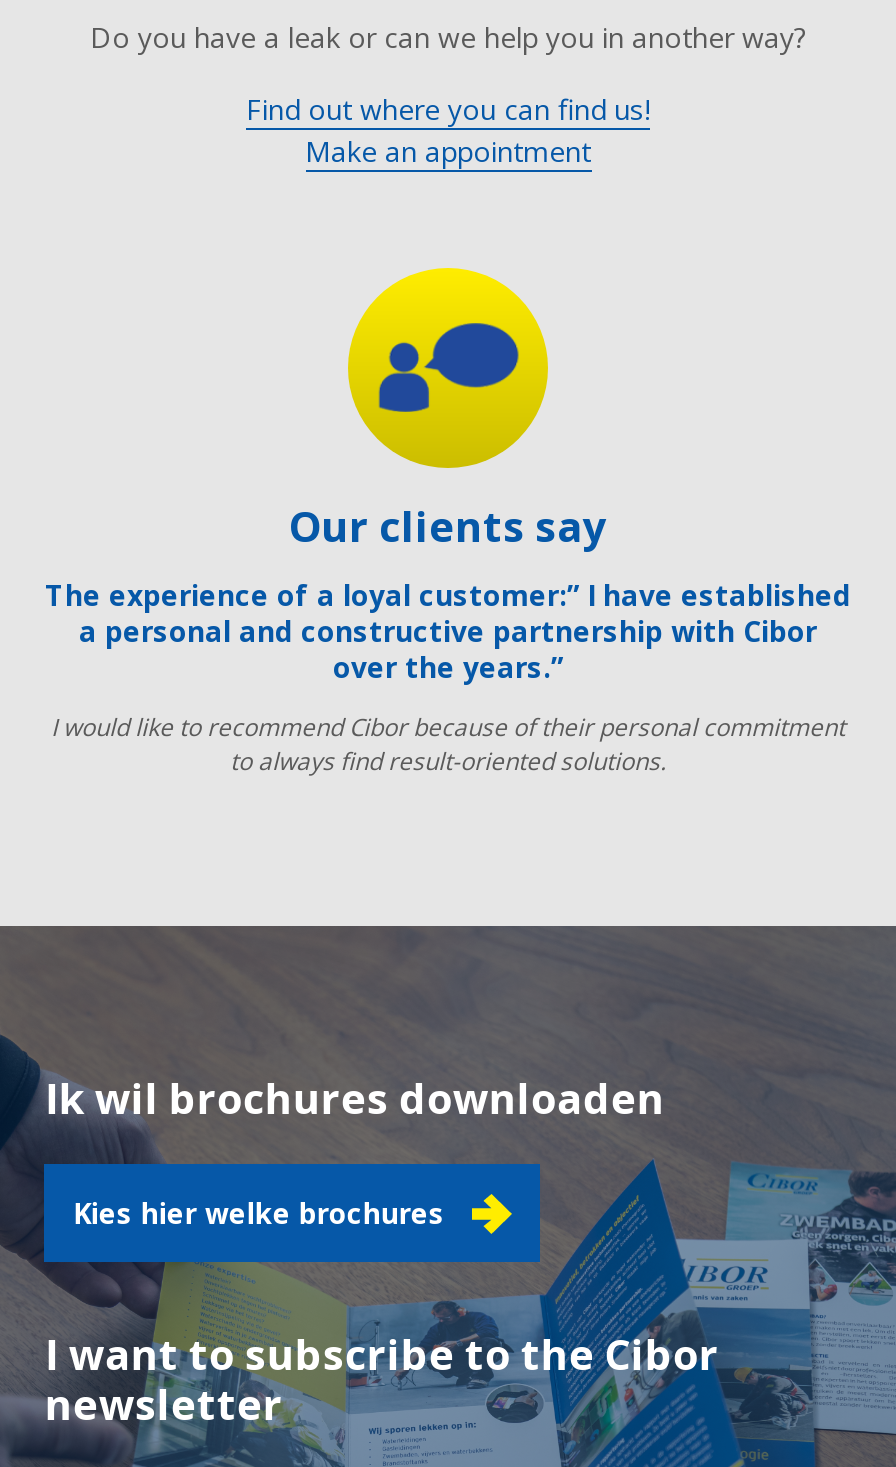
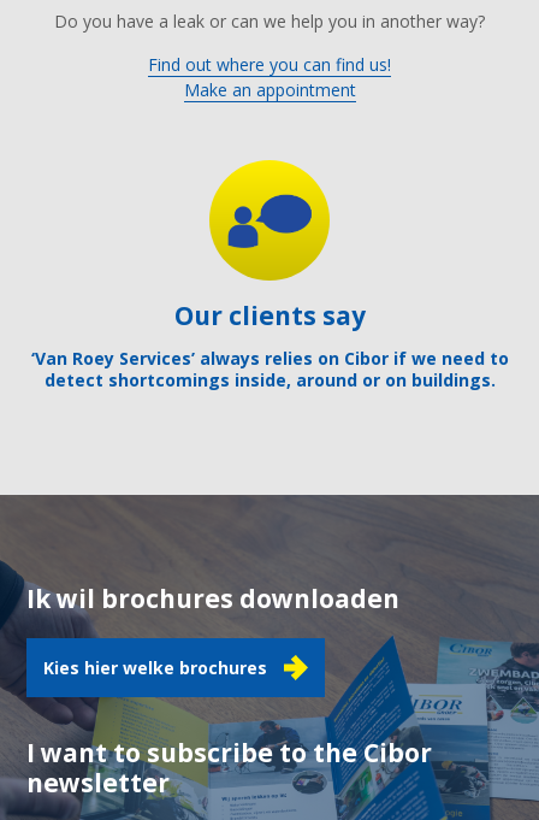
- The experience of a loyal customer:” I have established
- a personal and constructive partnership with Cibor
- over the years.”
- I would like to recommend Cibor because of their personal commitment
- to always find result-oriented solutions.
+ ‘Van Roey Services’ always relies on Cibor if we need to
+ detect shortcomings inside, around or on buildings.
